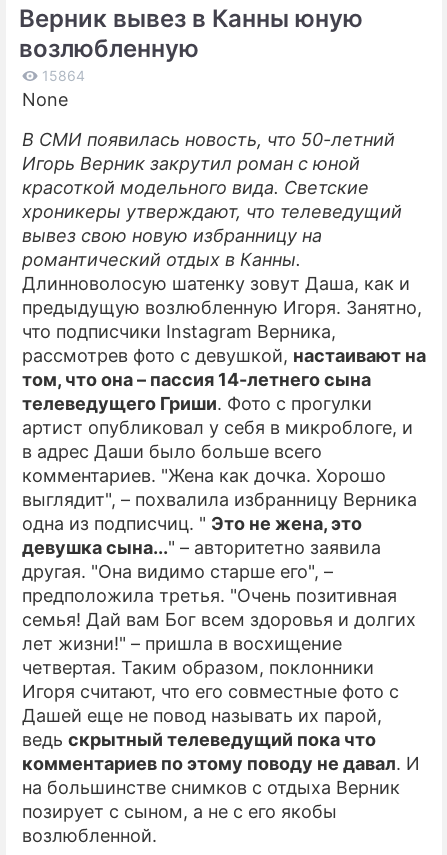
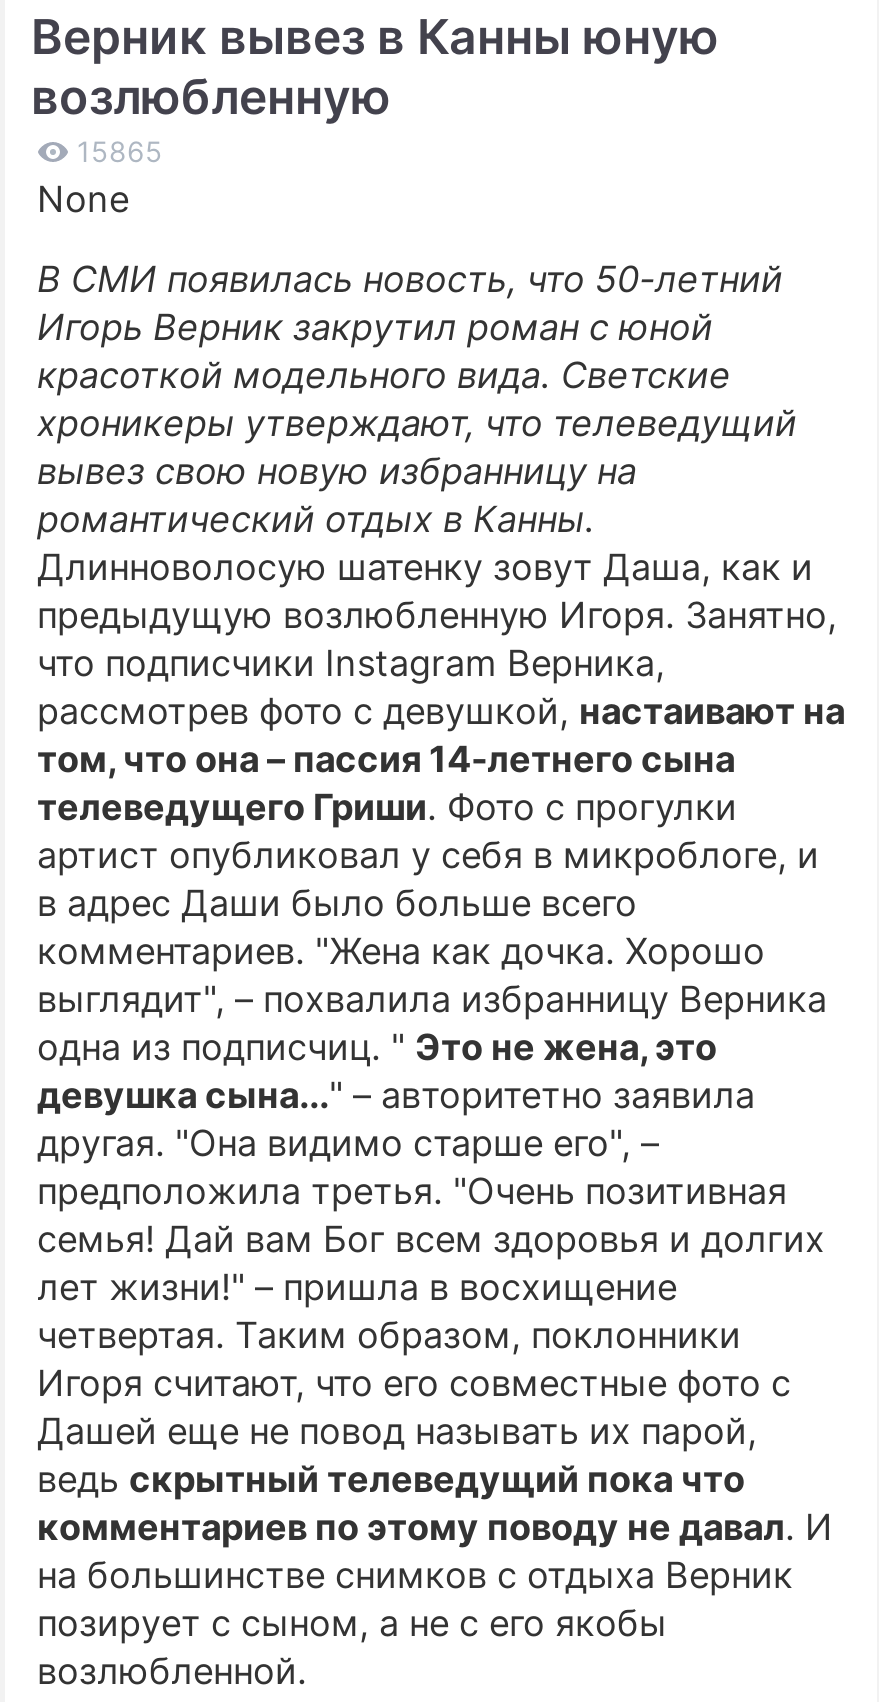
- 15864
+ 15865
